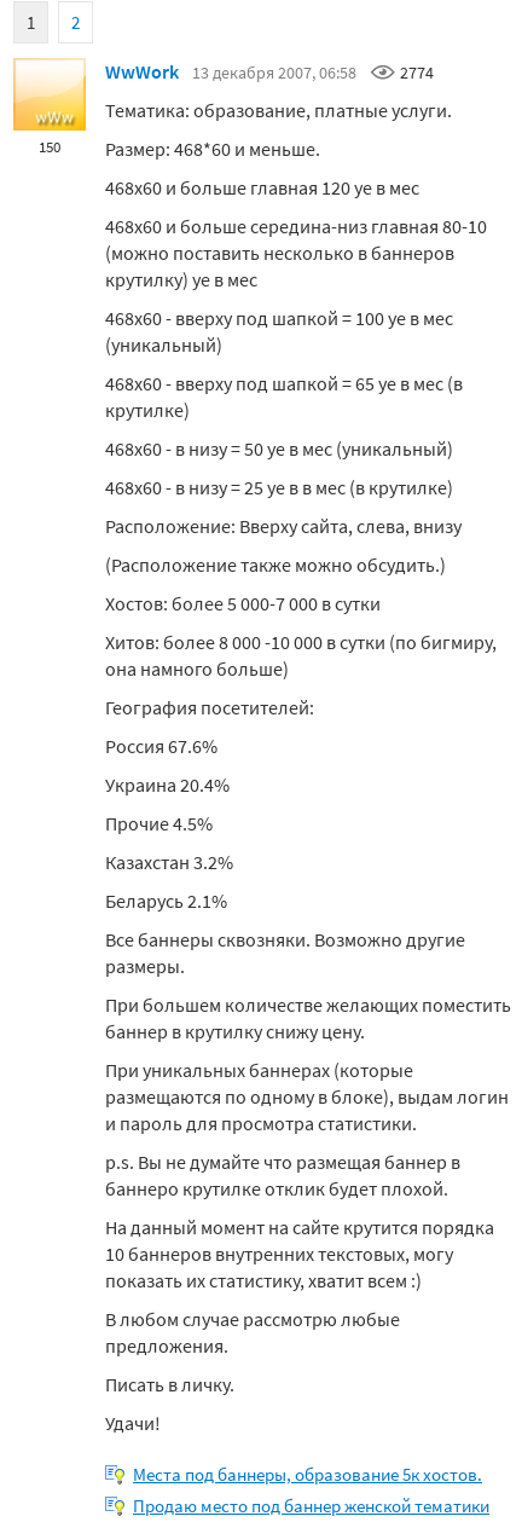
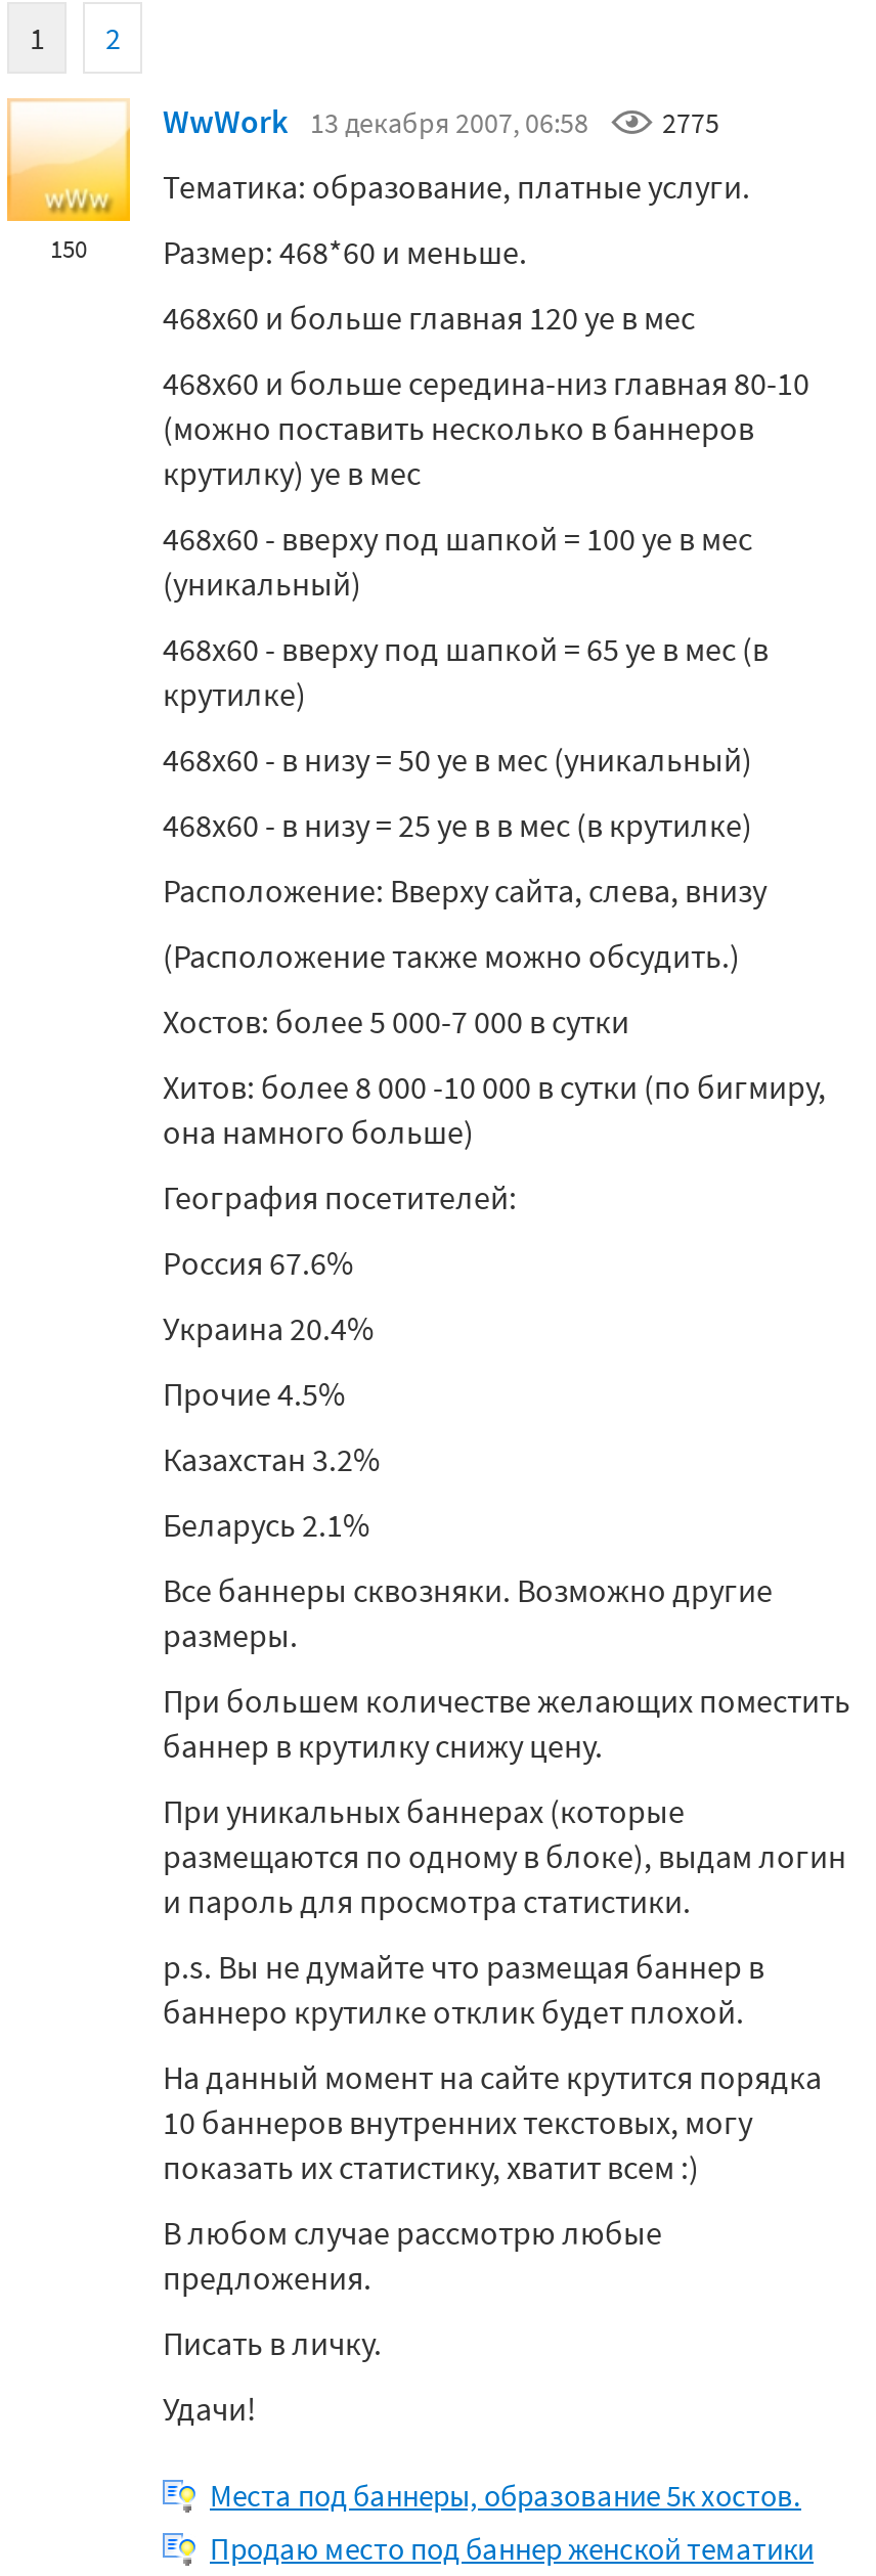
- WwWork 13 декабря 2007, 06:58 2774
+ WwWork 13 декабря 2007, 06:58 2775
